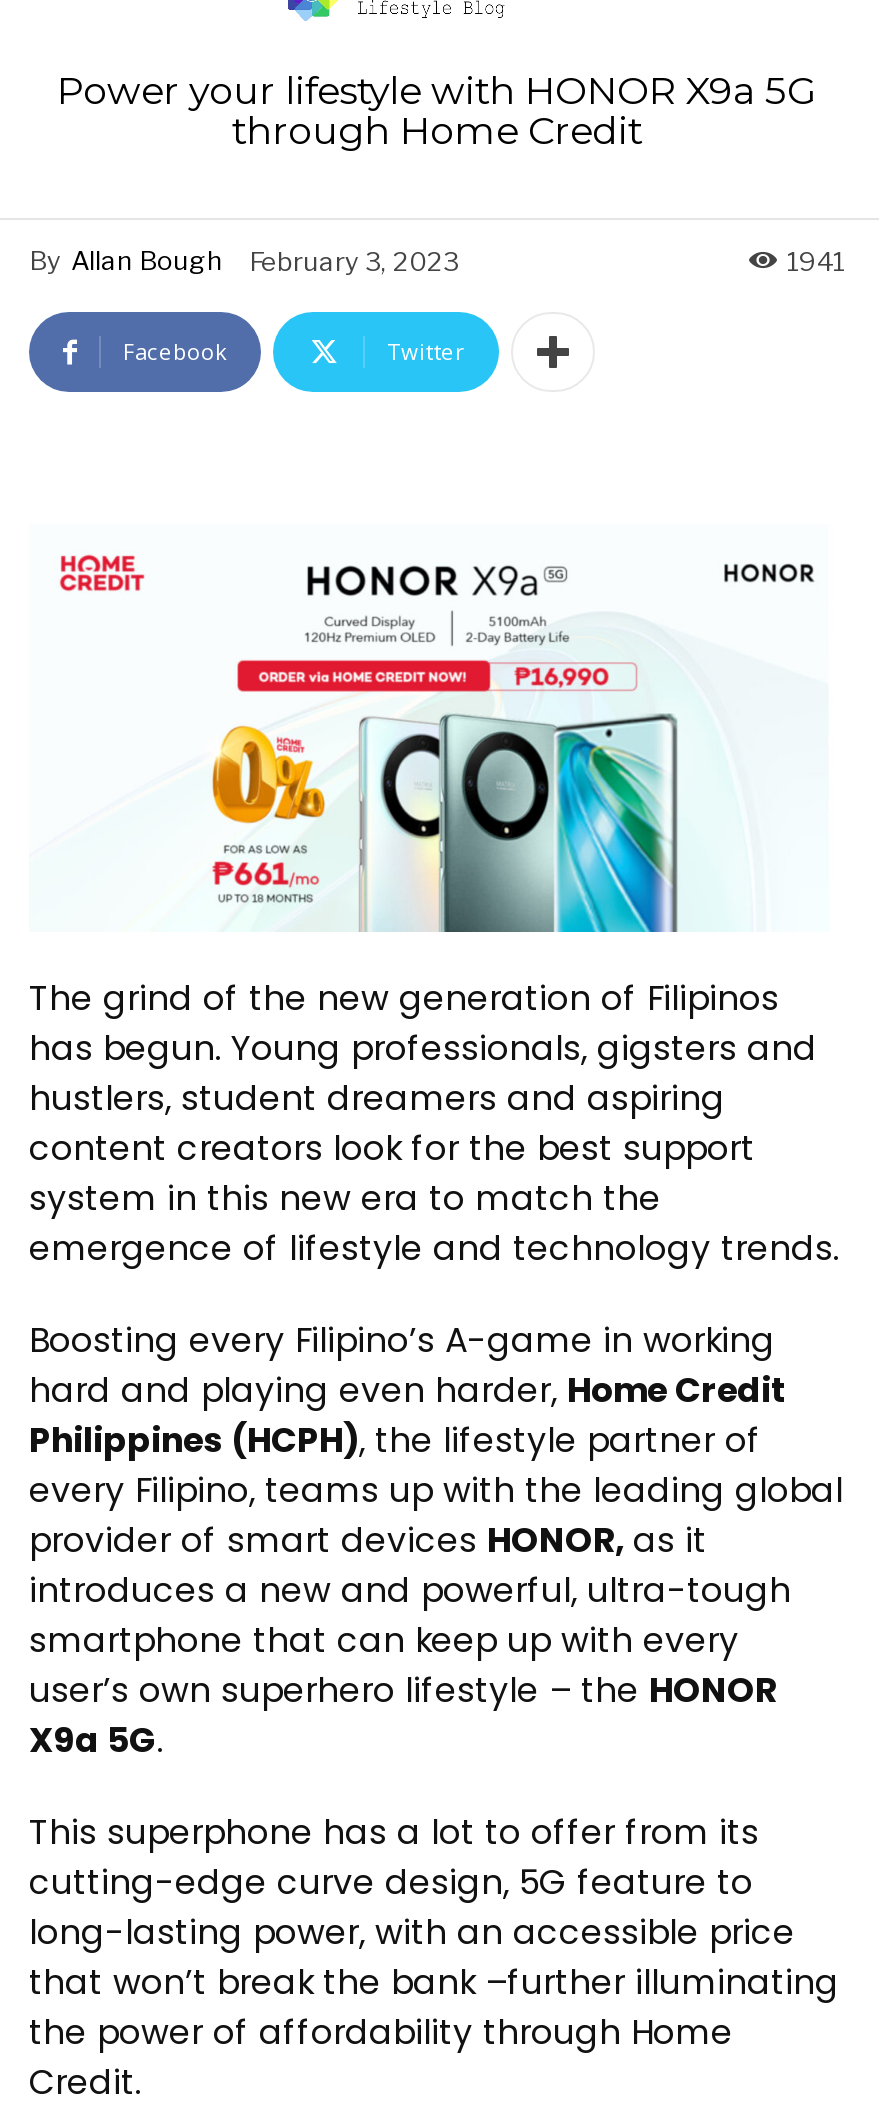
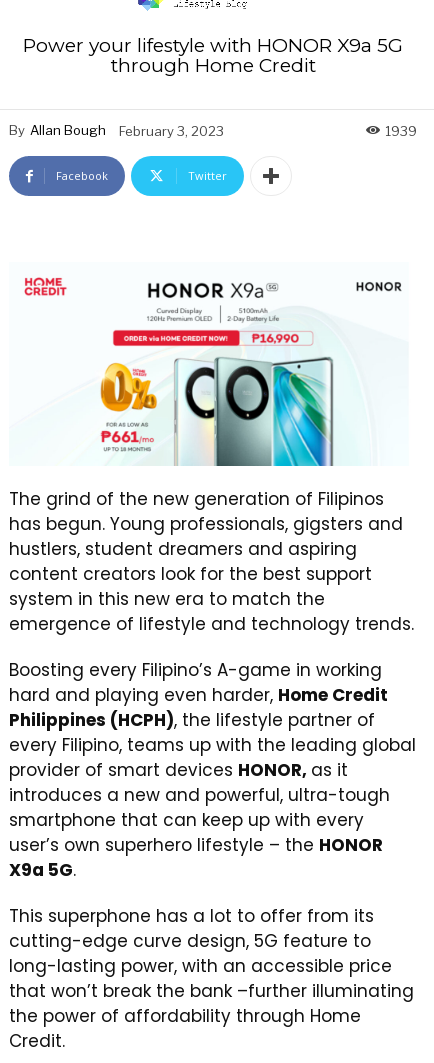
- 1941
+ 1939
